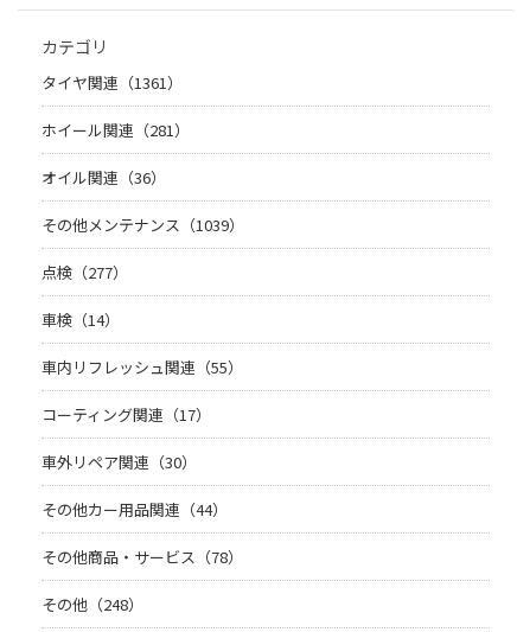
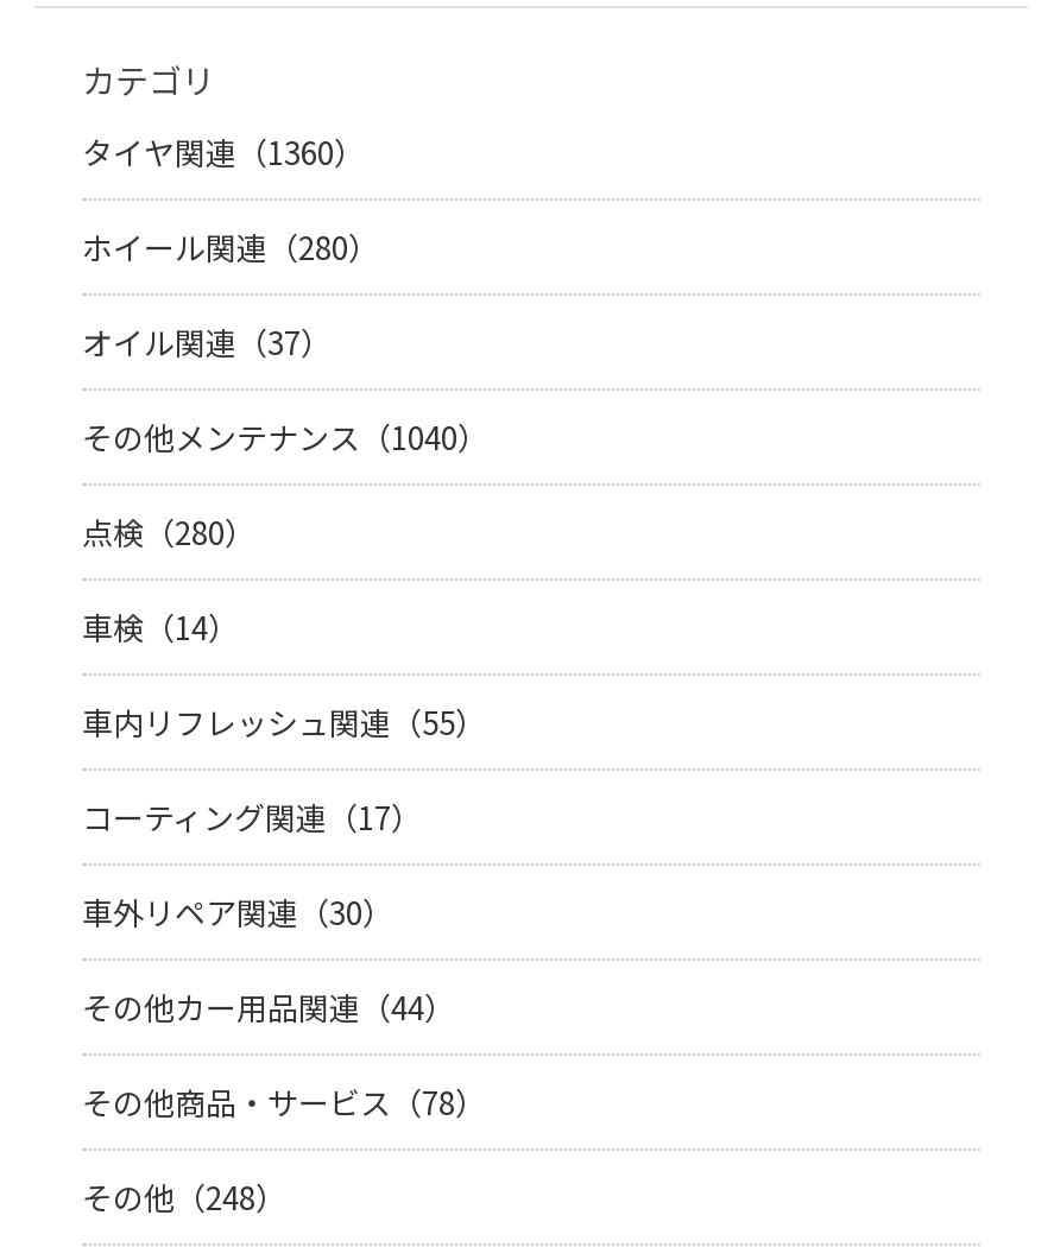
- タイヤ関連（1361）
+ タイヤ関連（1360）

- ホイール関連（281）
+ ホイール関連（280）

- オイル関連（36）
+ オイル関連（37）

- その他メンテナンス（1039）
+ その他メンテナンス（1040）

- 点検（277）
+ 点検（280）
